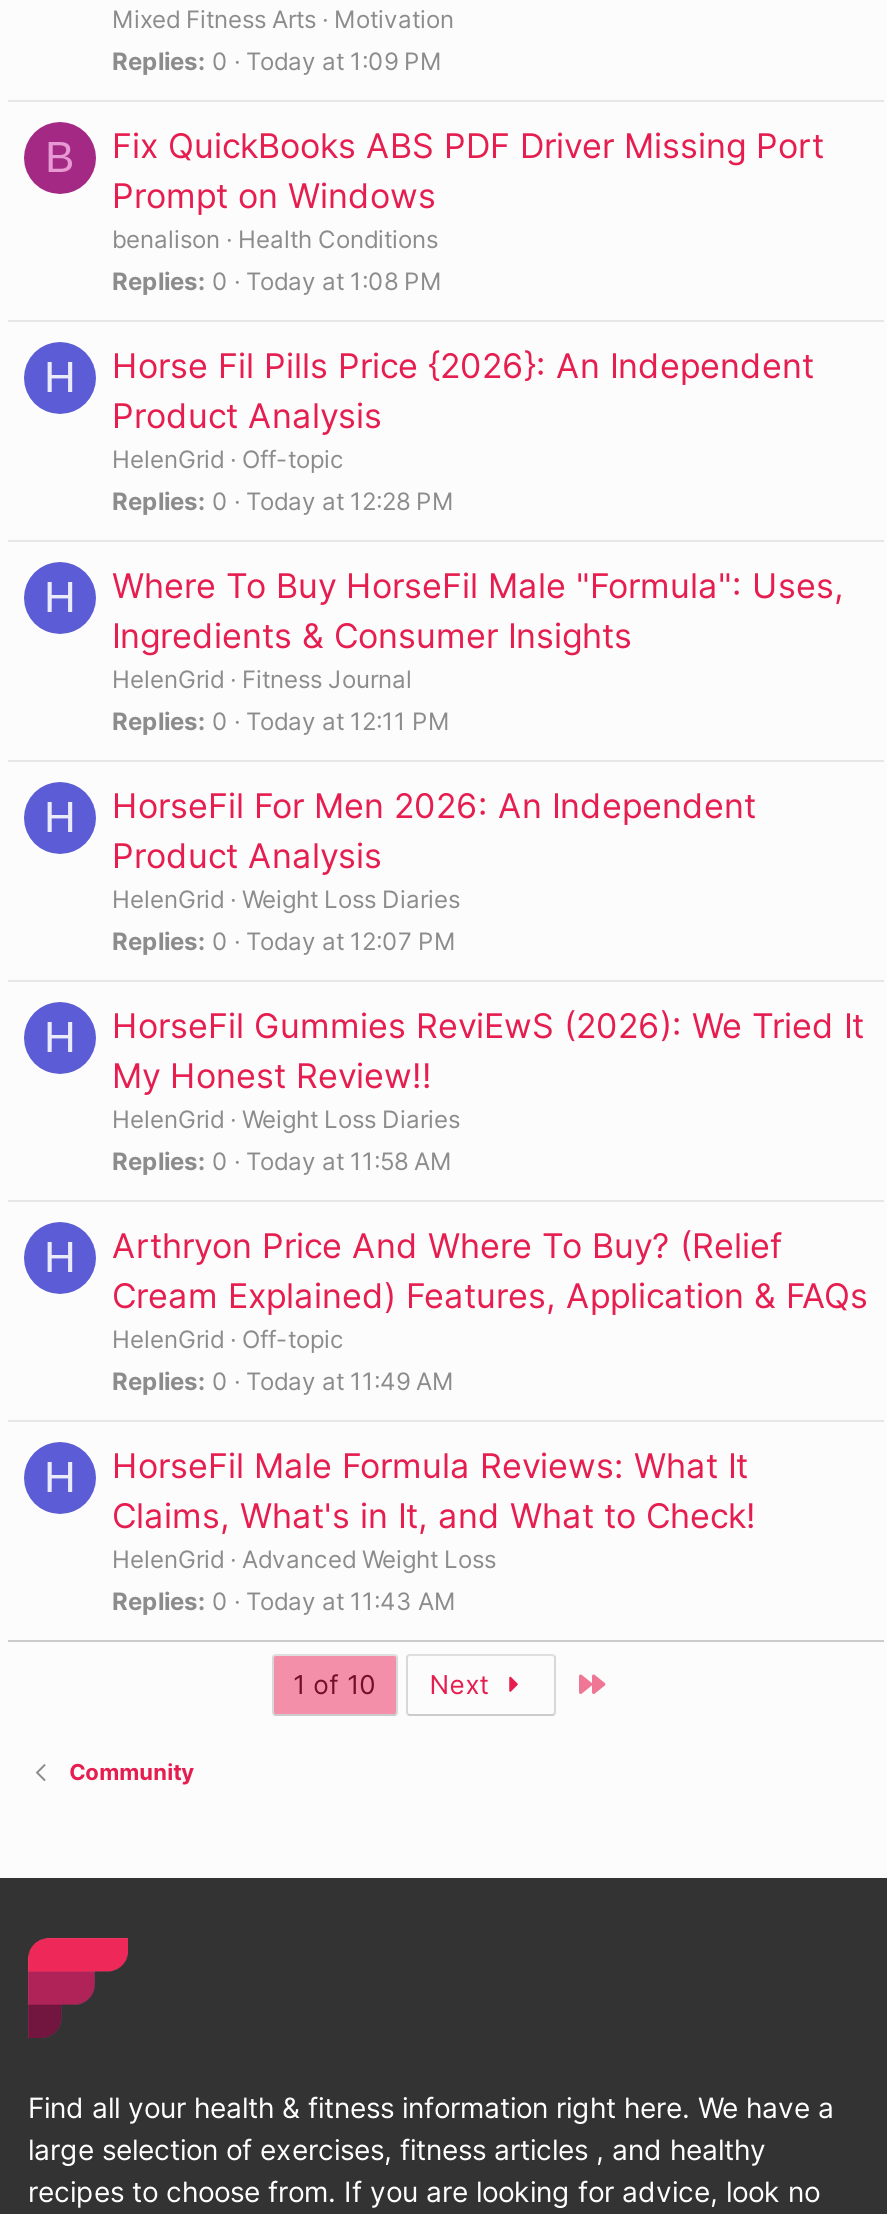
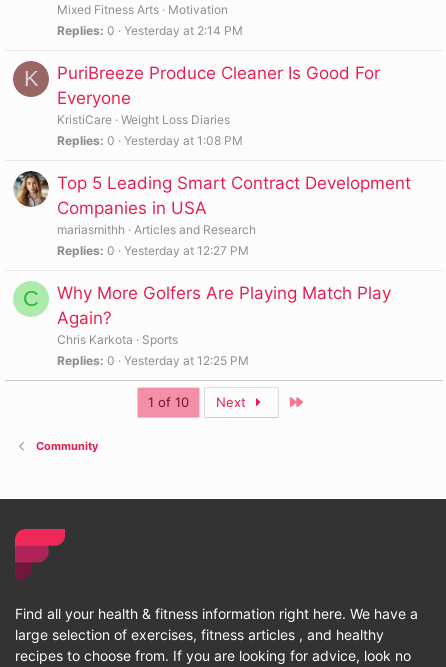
- Replies 0 Today at 1:09 PM
- B
- Fix QuickBooks ABS PDF Driver Missing Port
- Prompt on Windows
- benalison Health Conditions
- Replies 0 Today at 1:08 PM
- H
- Horse Fil Pills Price {2026}: An Independent
- Product Analysis
- HelenGrid Off-topic
- Replies 0 Today at 12:28 PM
- H
- Where To Buy HorseFil Male "Formula": Uses,
- Ingredients & Consumer Insights
- HelenGrid Fitness Journal
- Replies 0 Today at 12:11 PM
- H
- HorseFil For Men 2026: An Independent
- Product Analysis
- HelenGrid Weight Loss Diaries
- Replies 0 Today at 12:07 PM
- H
- HorseFil Gummies ReviEwS (2026): We Tried It
- My Honest Review!!
- HelenGrid Weight Loss Diaries
- Replies 0 Today at 11:58 AM
- H
- Arthryon Price And Where To Buy? (Relief
- Cream Explained) Features, Application & FAQs
- HelenGrid Off-topic
- Replies 0 Today at 11:49 AM
- H
- HorseFil Male Formula Reviews: What It
- Claims, What's in It, and What to Check!
- HelenGrid Advanced Weight Loss
- Replies 0 Today at 11:43 AM
+ Replies 0 Yesterday at 2:14 PM
+ K
+ PuriBreeze Produce Cleaner Is Good For
+ Everyone
+ KristiCare Weight Loss Diaries
+ Replies 0 Yesterday at 1:08 PM
+ Top 5 Leading Smart Contract Development
+ Companies in USA
+ mariasmithh Articles and Research
+ Replies 0 Yesterday at 12:27 PM
+ C
+ Why More Golfers Are Playing Match Play
+ Again?
+ Chris Karkota Sports
+ Replies 0 Yesterday at 12:25 PM
